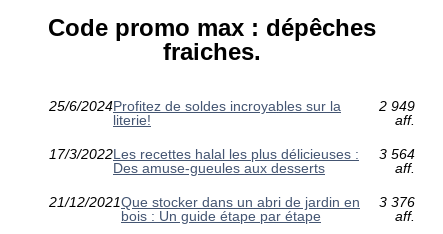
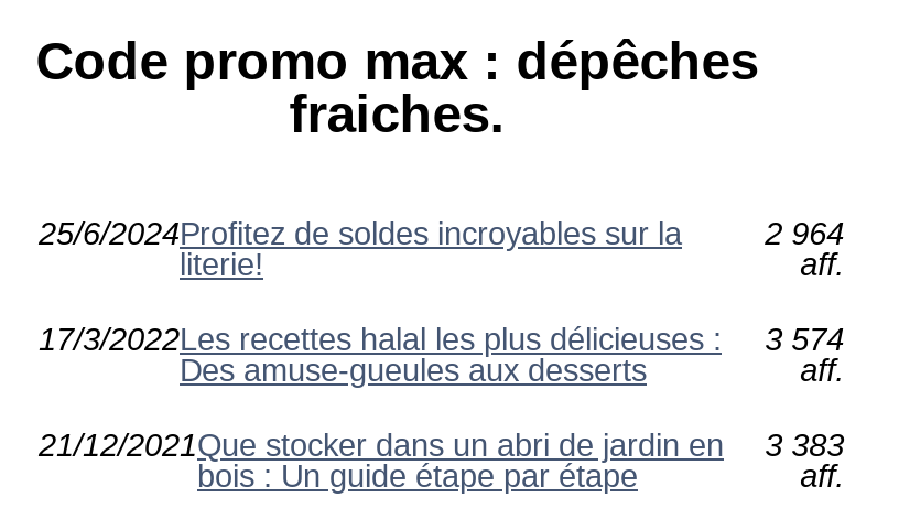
- 2 949
+ 2 964

- 17/3/2022Les recettes halal les plus délicieuses : 3 564
+ 17/3/2022Les recettes halal les plus délicieuses : 3 574

- 21/12/2021Que stocker dans un abri de jardin en 3 376
+ 21/12/2021Que stocker dans un abri de jardin en 3 383
